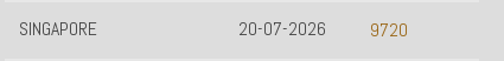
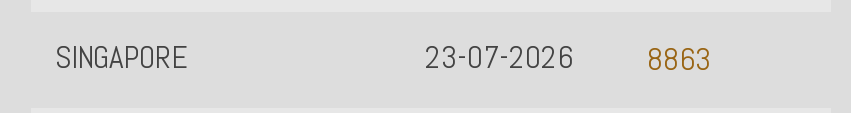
- 20-07-2026
+ 23-07-2026

- 9720
+ 8863
